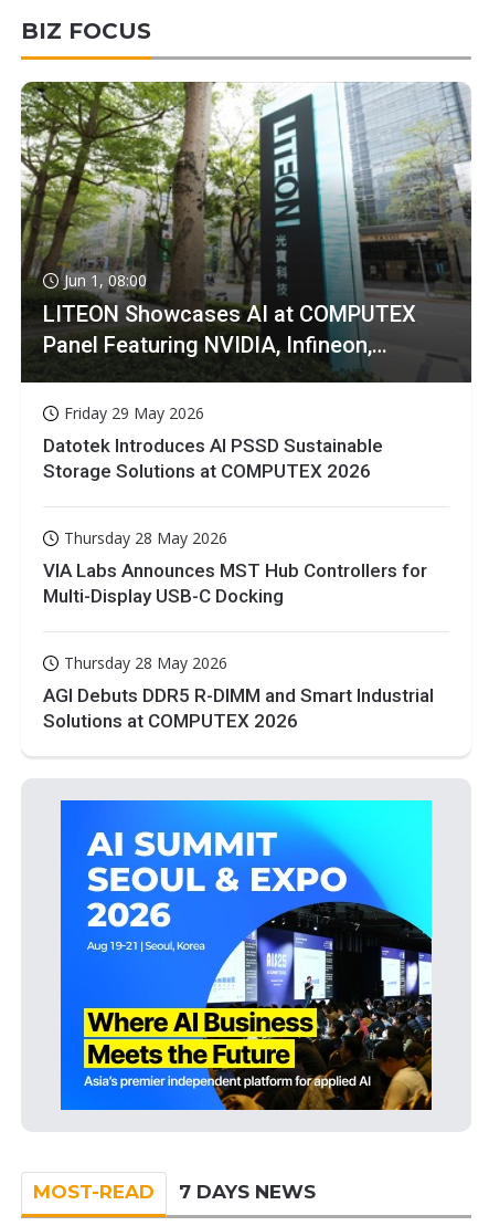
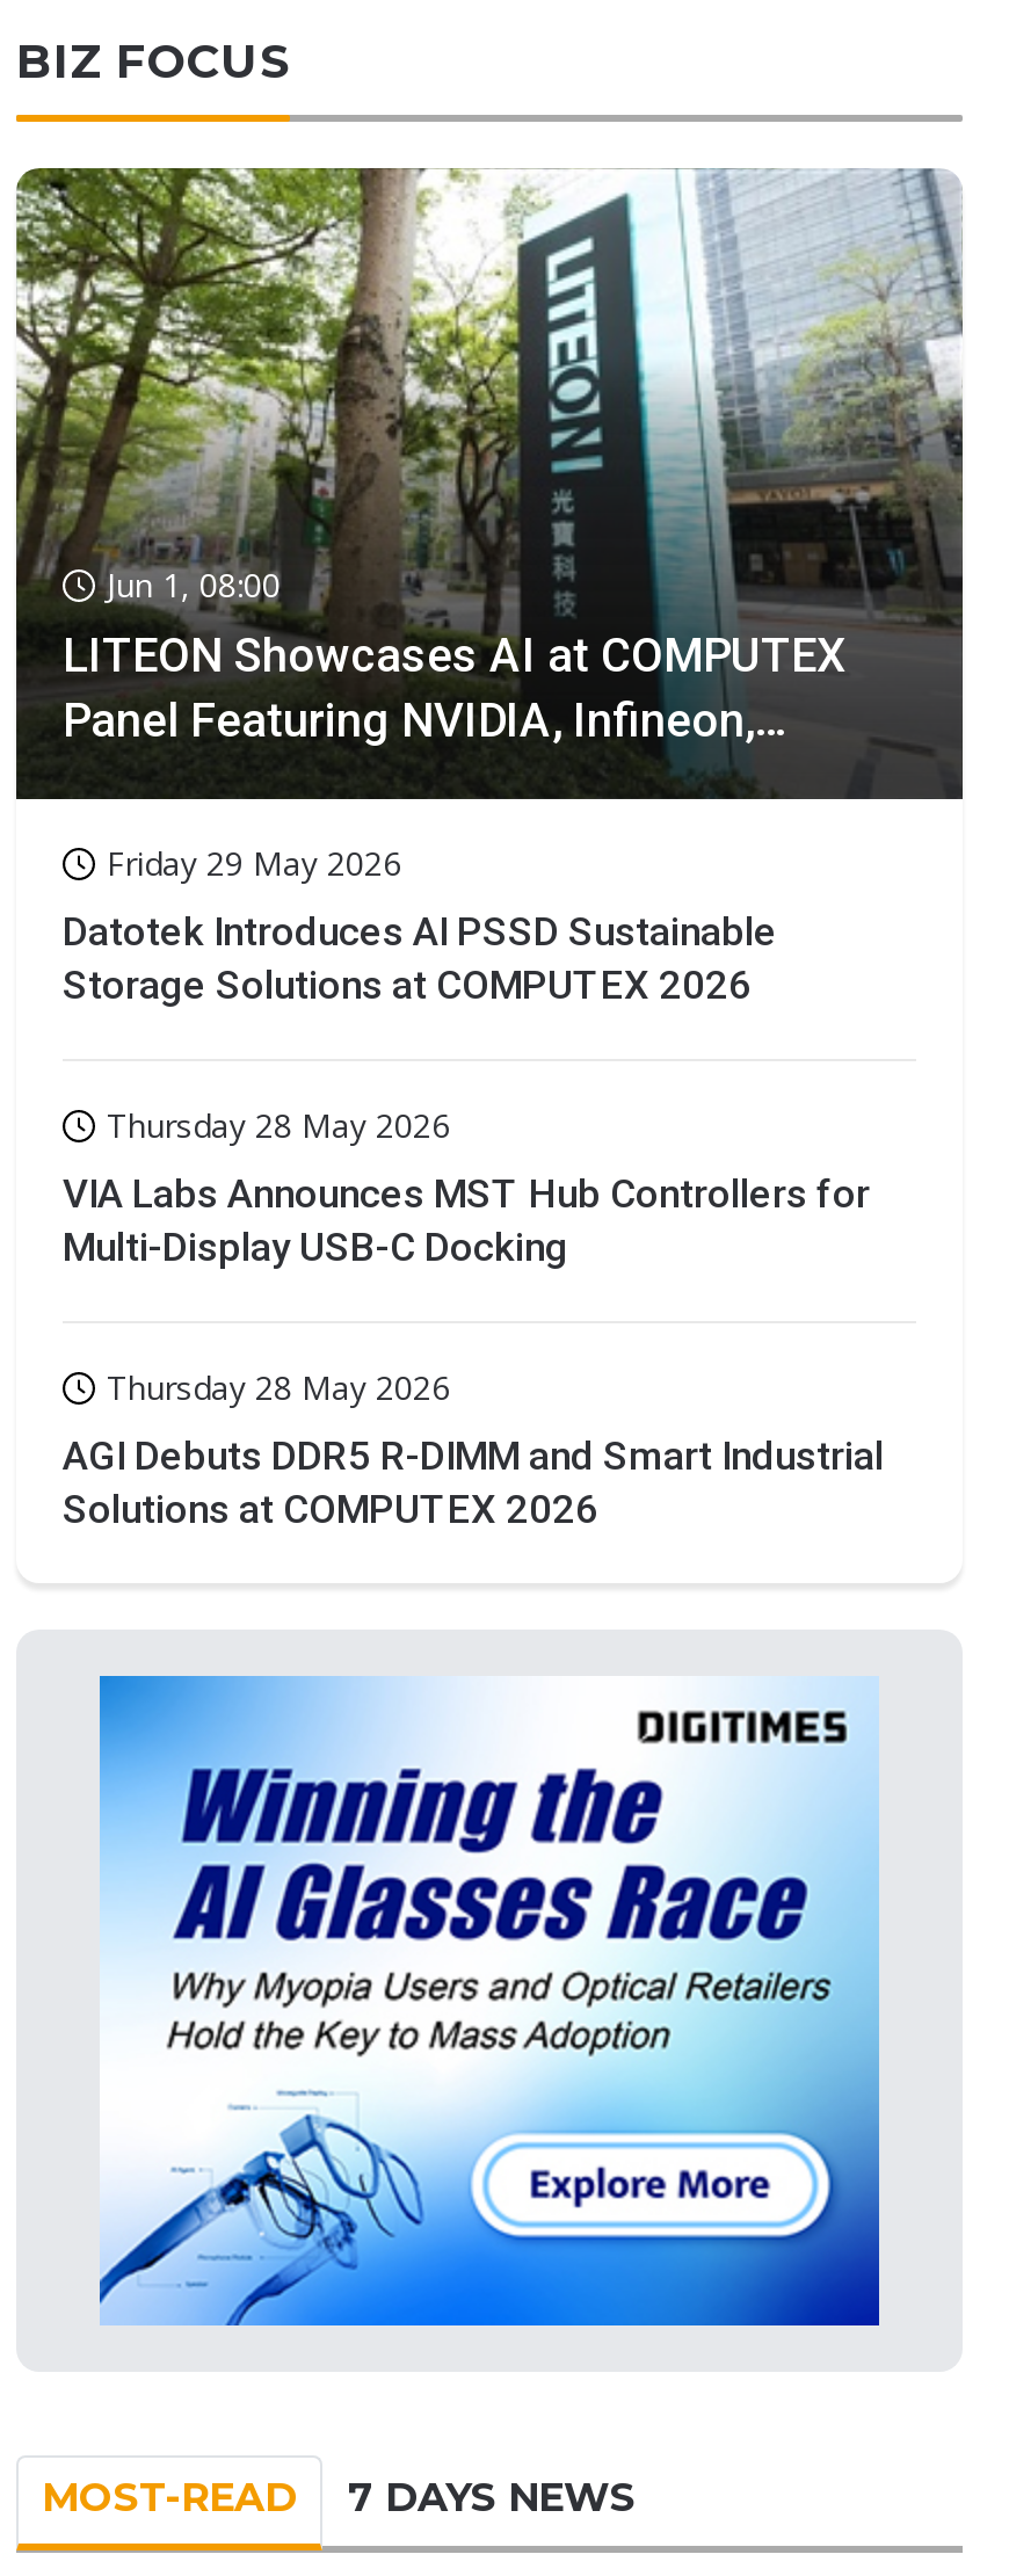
- [image]
+ [image]
